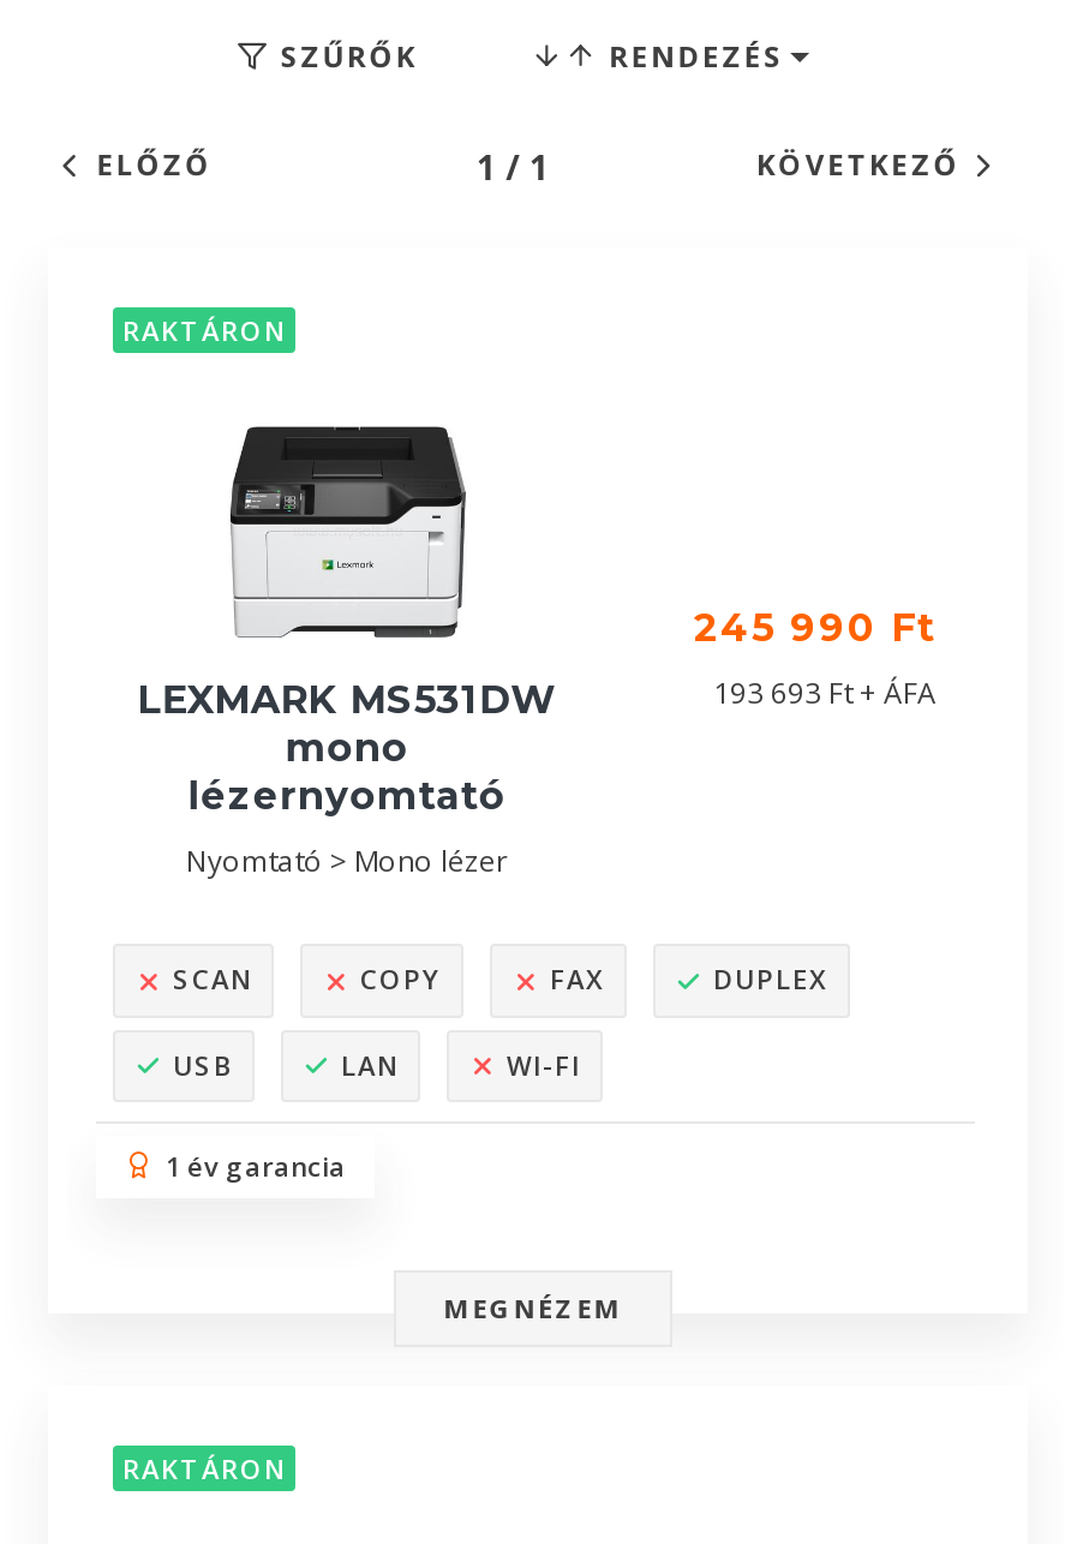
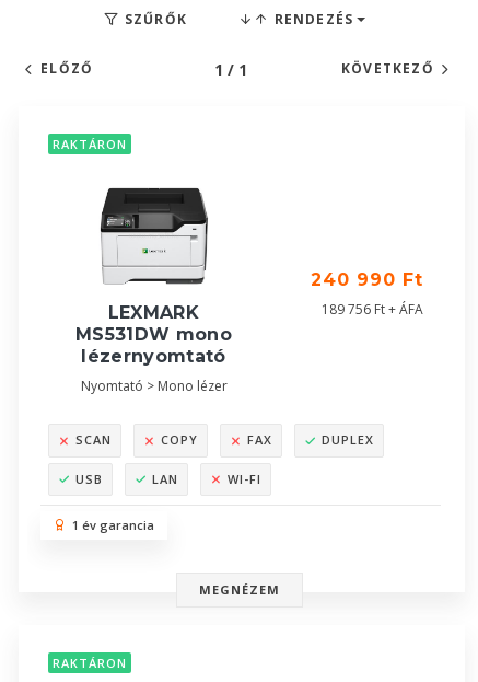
- 245 990 Ft
+ 240 990 Ft

- 193 693 Ft + ÁFA
+ 189 756 Ft + ÁFA
